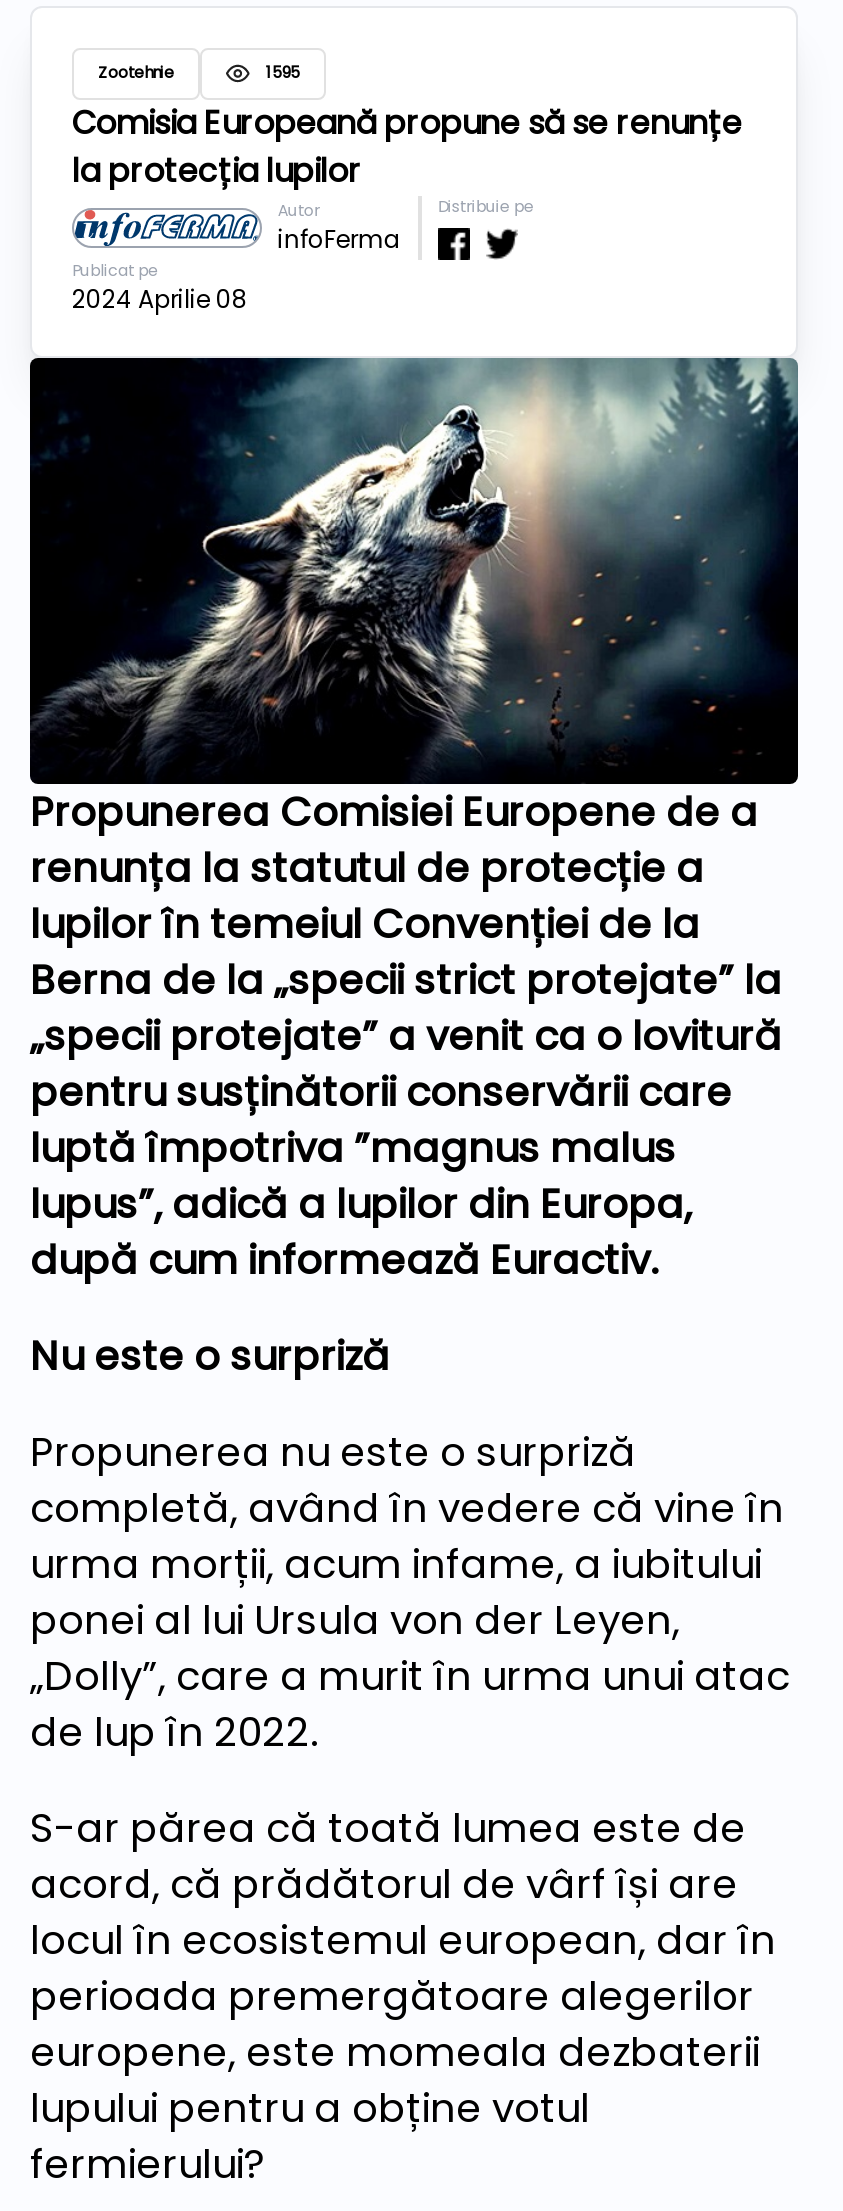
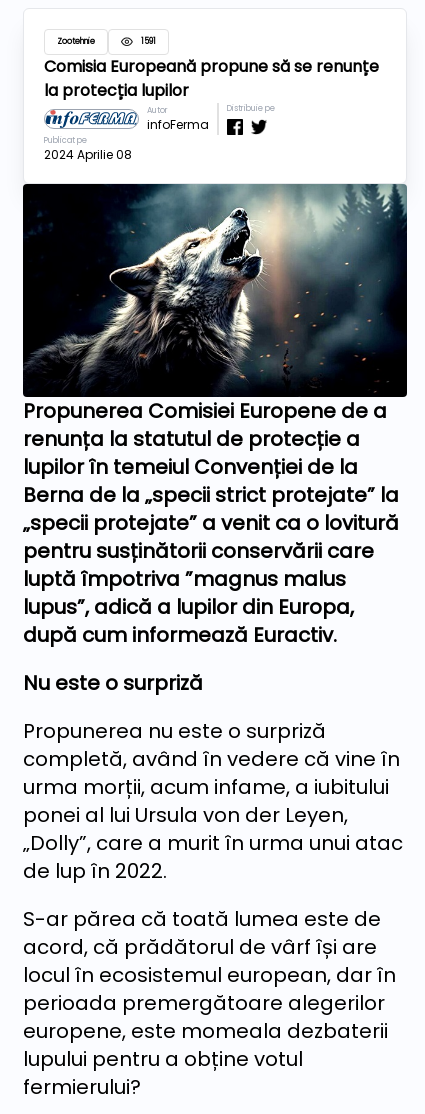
- 1595
+ 1591
